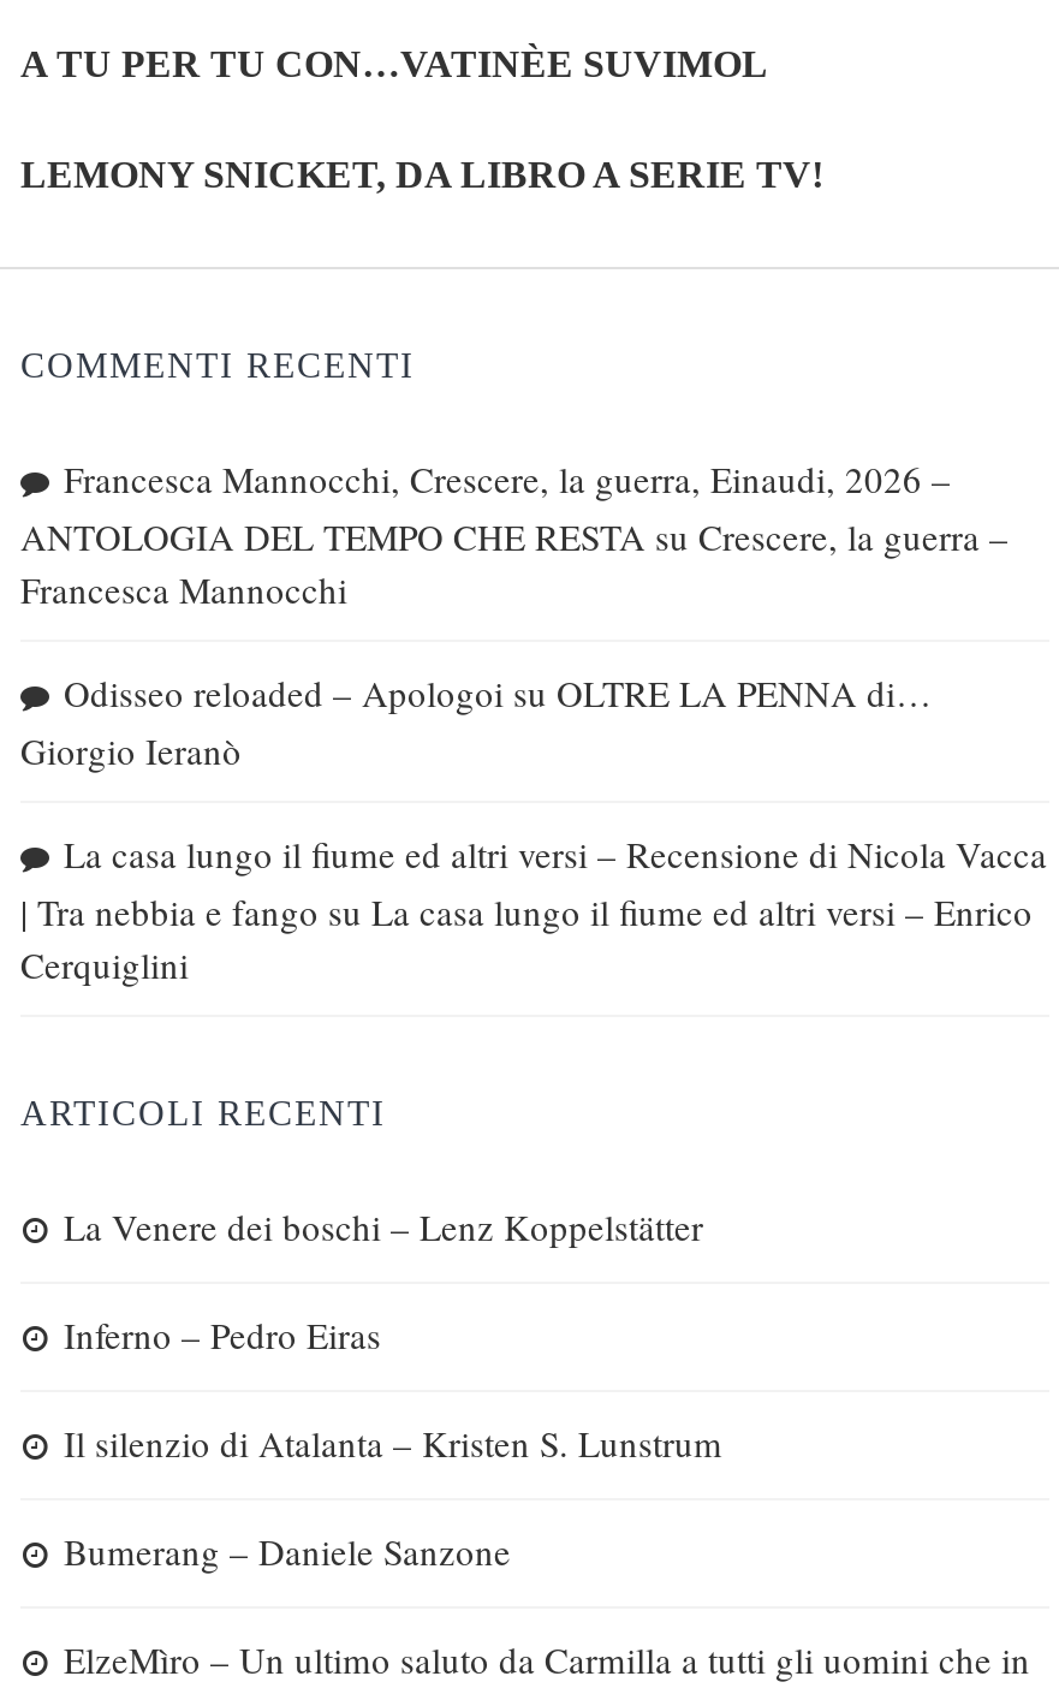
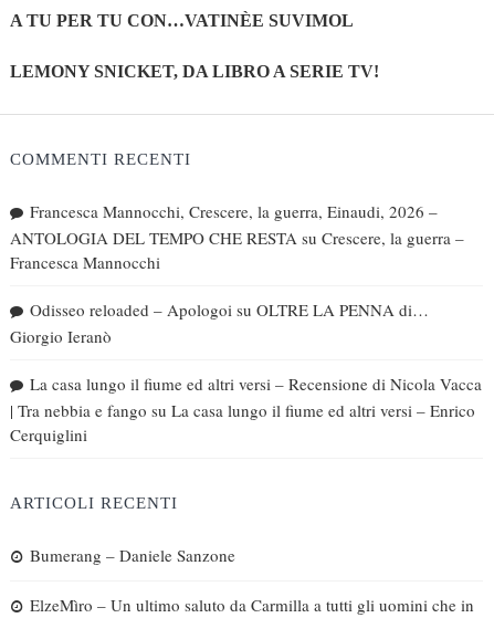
- La Venere dei boschi – Lenz Koppelstätter
- Inferno – Pedro Eiras
- Il silenzio di Atalanta – Kristen S. Lunstrum
